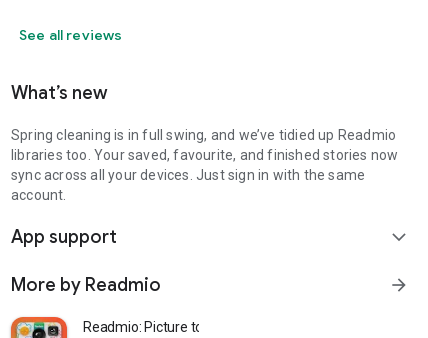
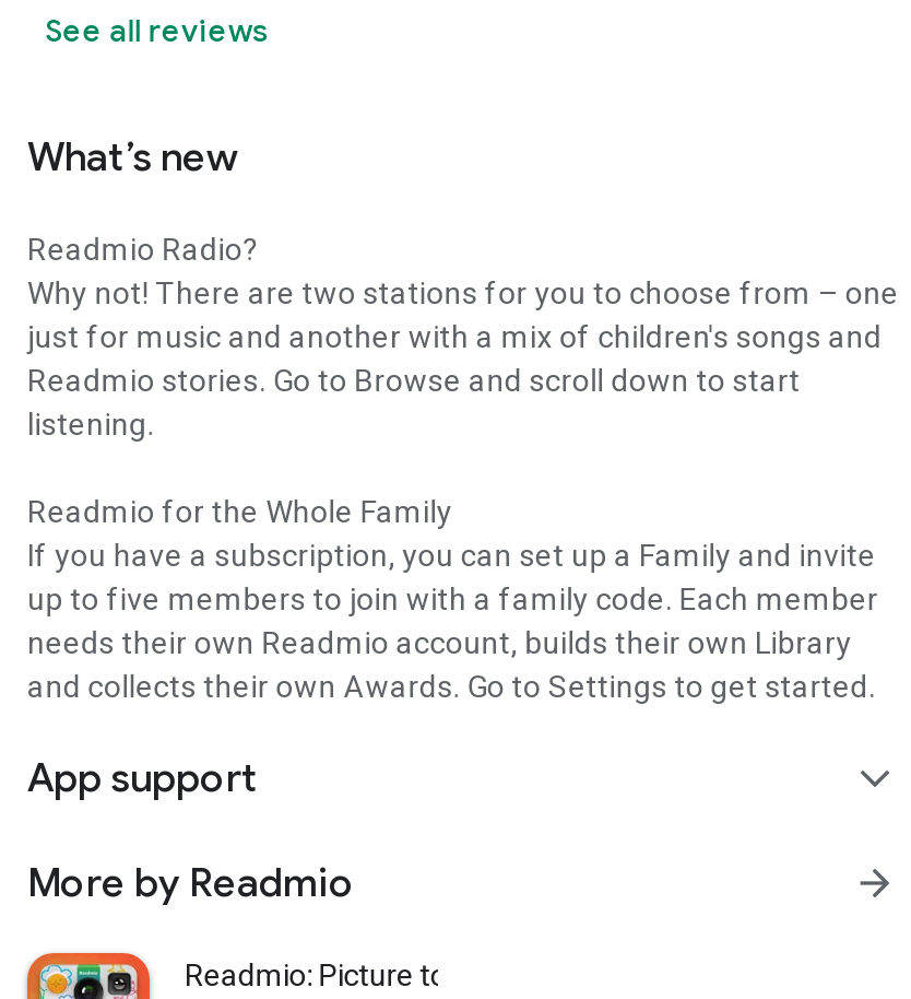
- Spring cleaning is in full swing, and we’ve tidied up Readmio
- libraries too. Your saved, favourite, and finished stories now
- sync across all your devices. Just sign in with the same
- account.
+ Readmio Radio?
+ Why not! There are two stations for you to choose from – one
+ just for music and another with a mix of children's songs and
+ Readmio stories. Go to Browse and scroll down to start
+ listening.
+ Readmio for the Whole Family
+ If you have a subscription, you can set up a Family and invite
+ up to five members to join with a family code. Each member
+ needs their own Readmio account, builds their own Library
+ and collects their own Awards. Go to Settings to get started.
